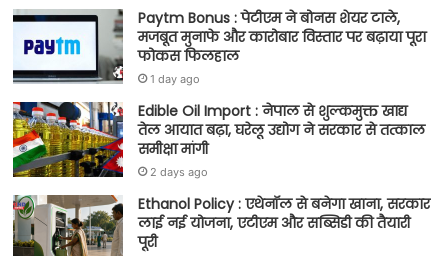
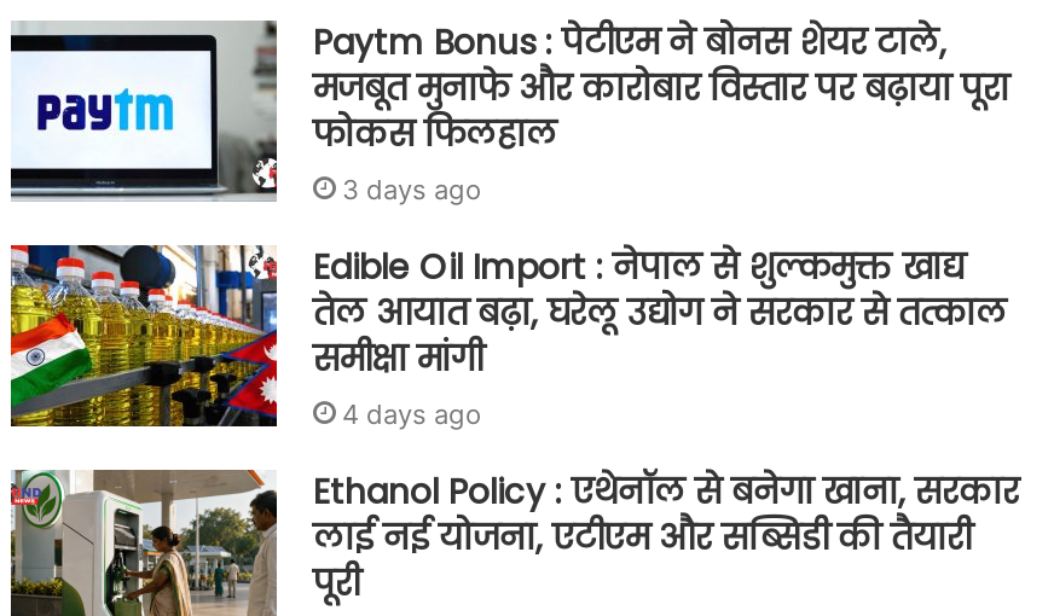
- 1 day ago
+ 3 days ago

- 2 days ago
+ 4 days ago
